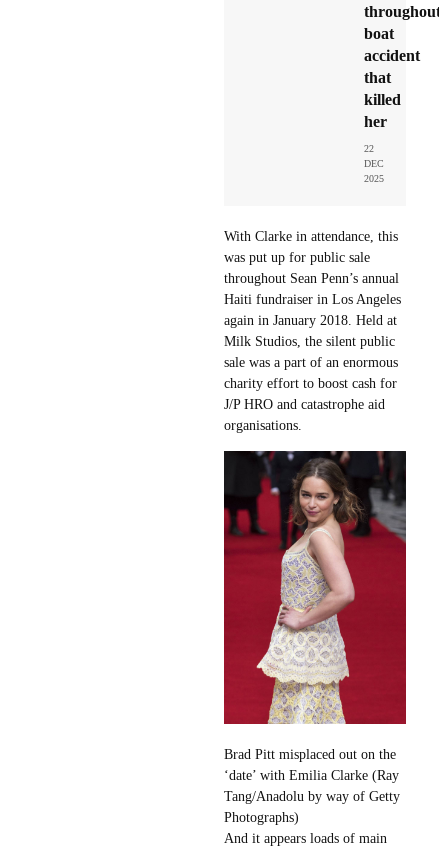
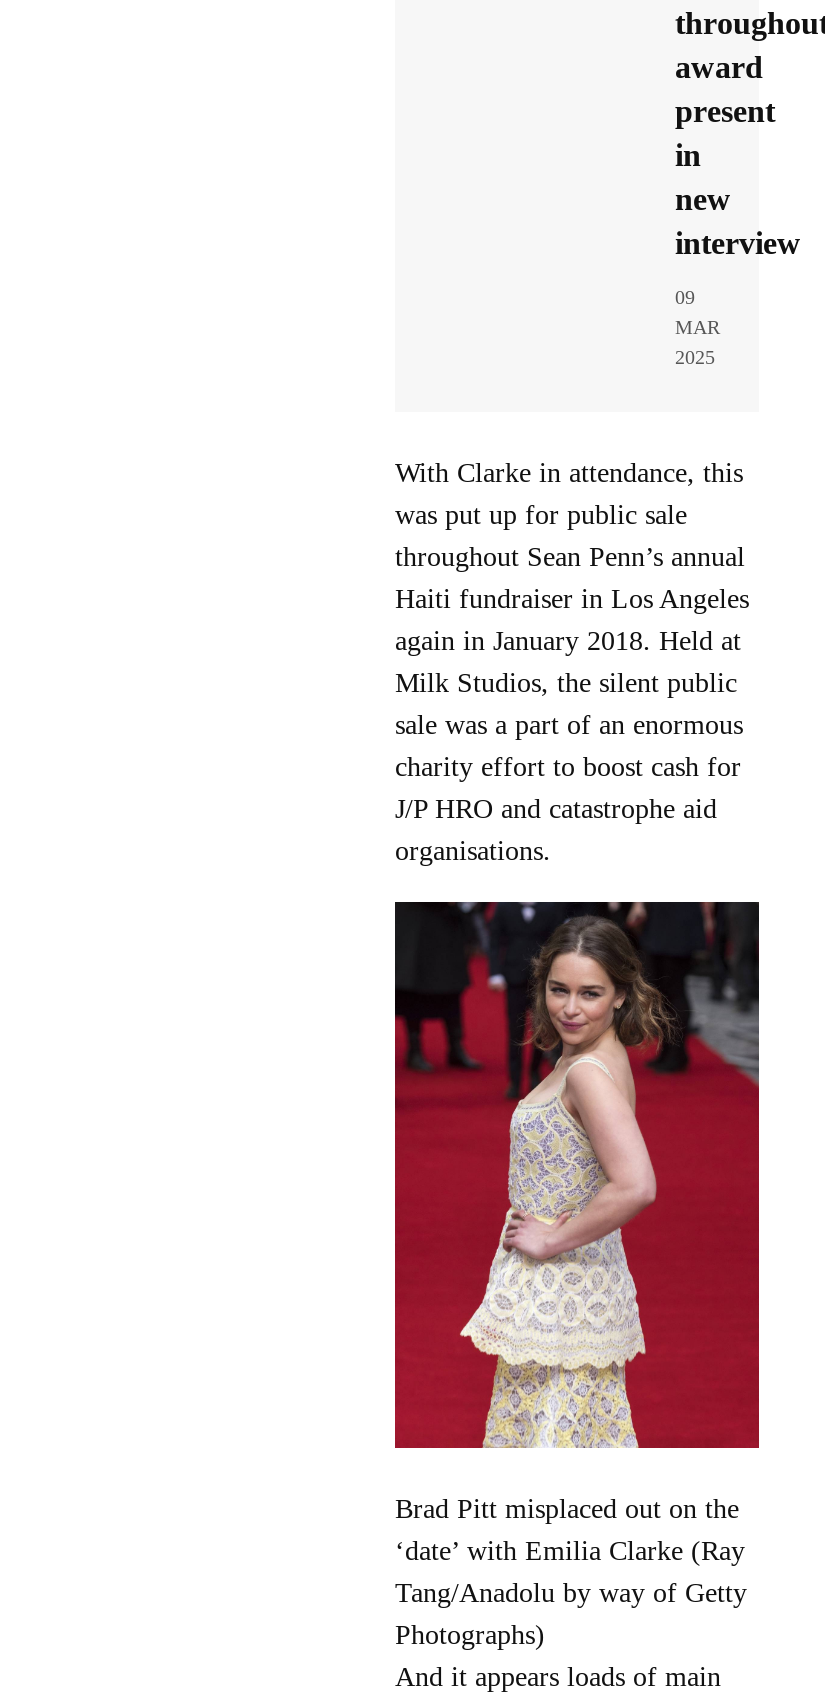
- boat
- accident
- that
- killed
- her
+ award
+ present
+ in
+ new
+ interview

- 22
- DEC
+ 09
+ MAR
